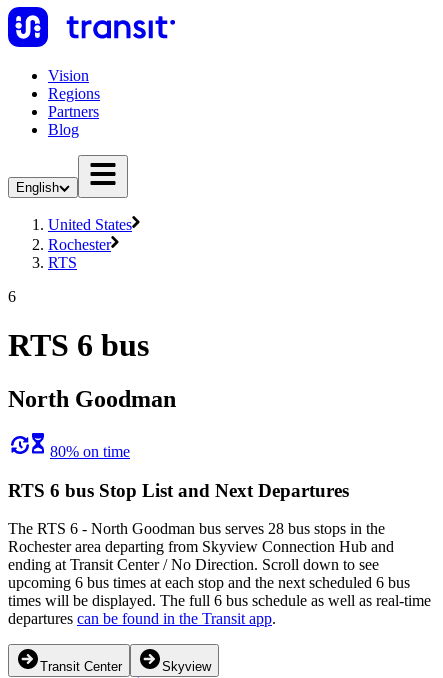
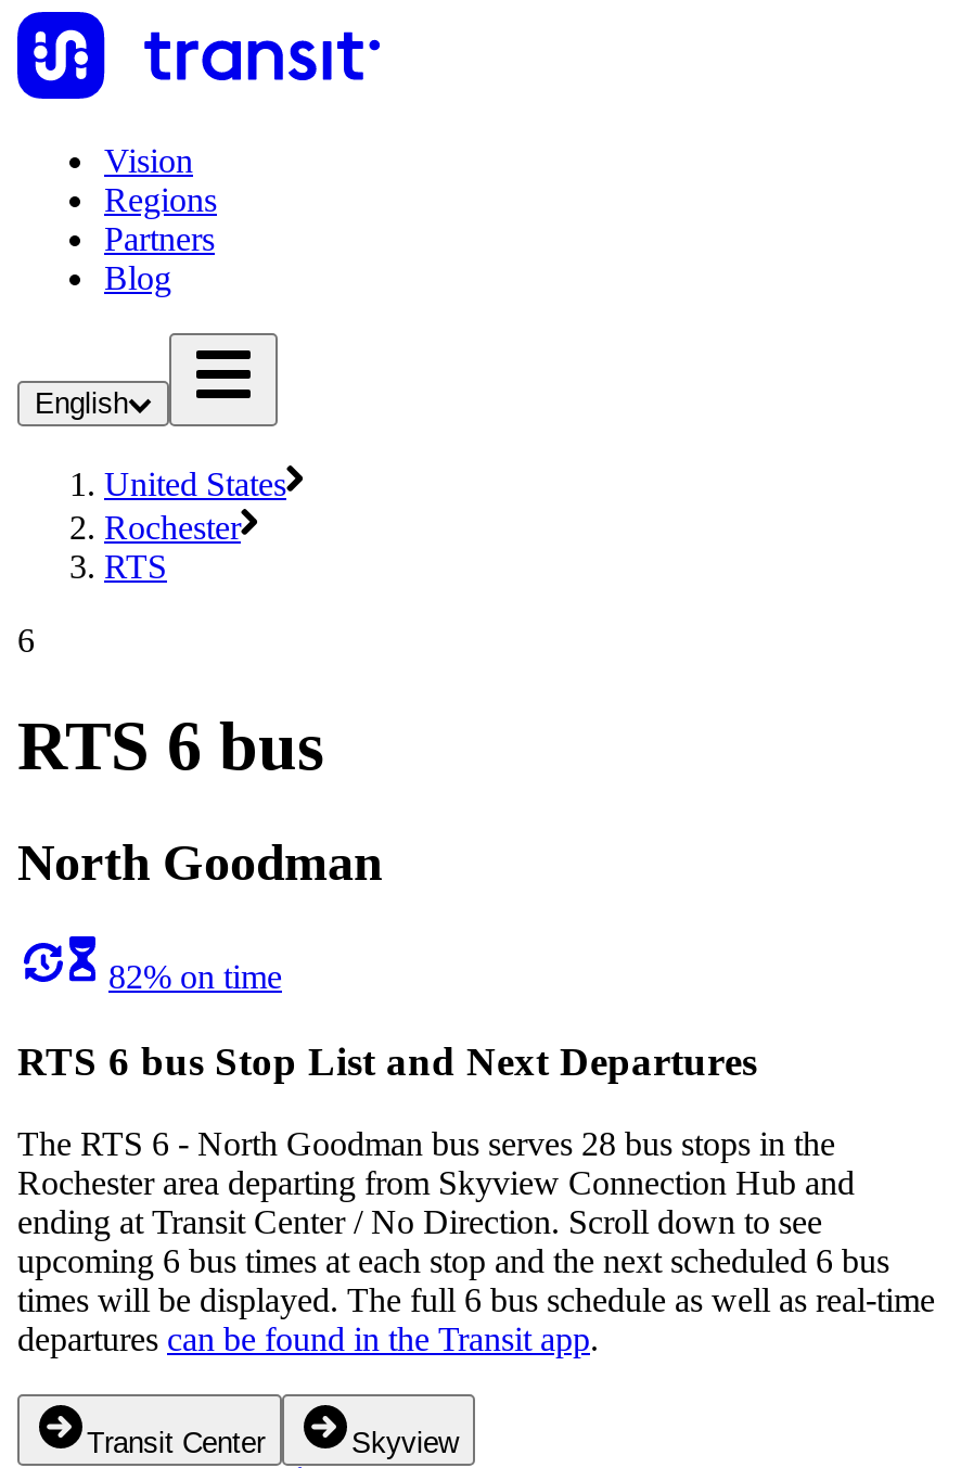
- 80% on time
+ 82% on time
